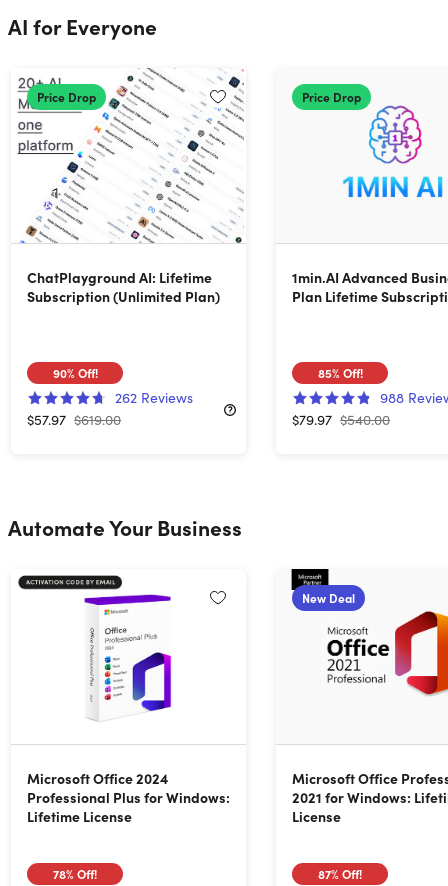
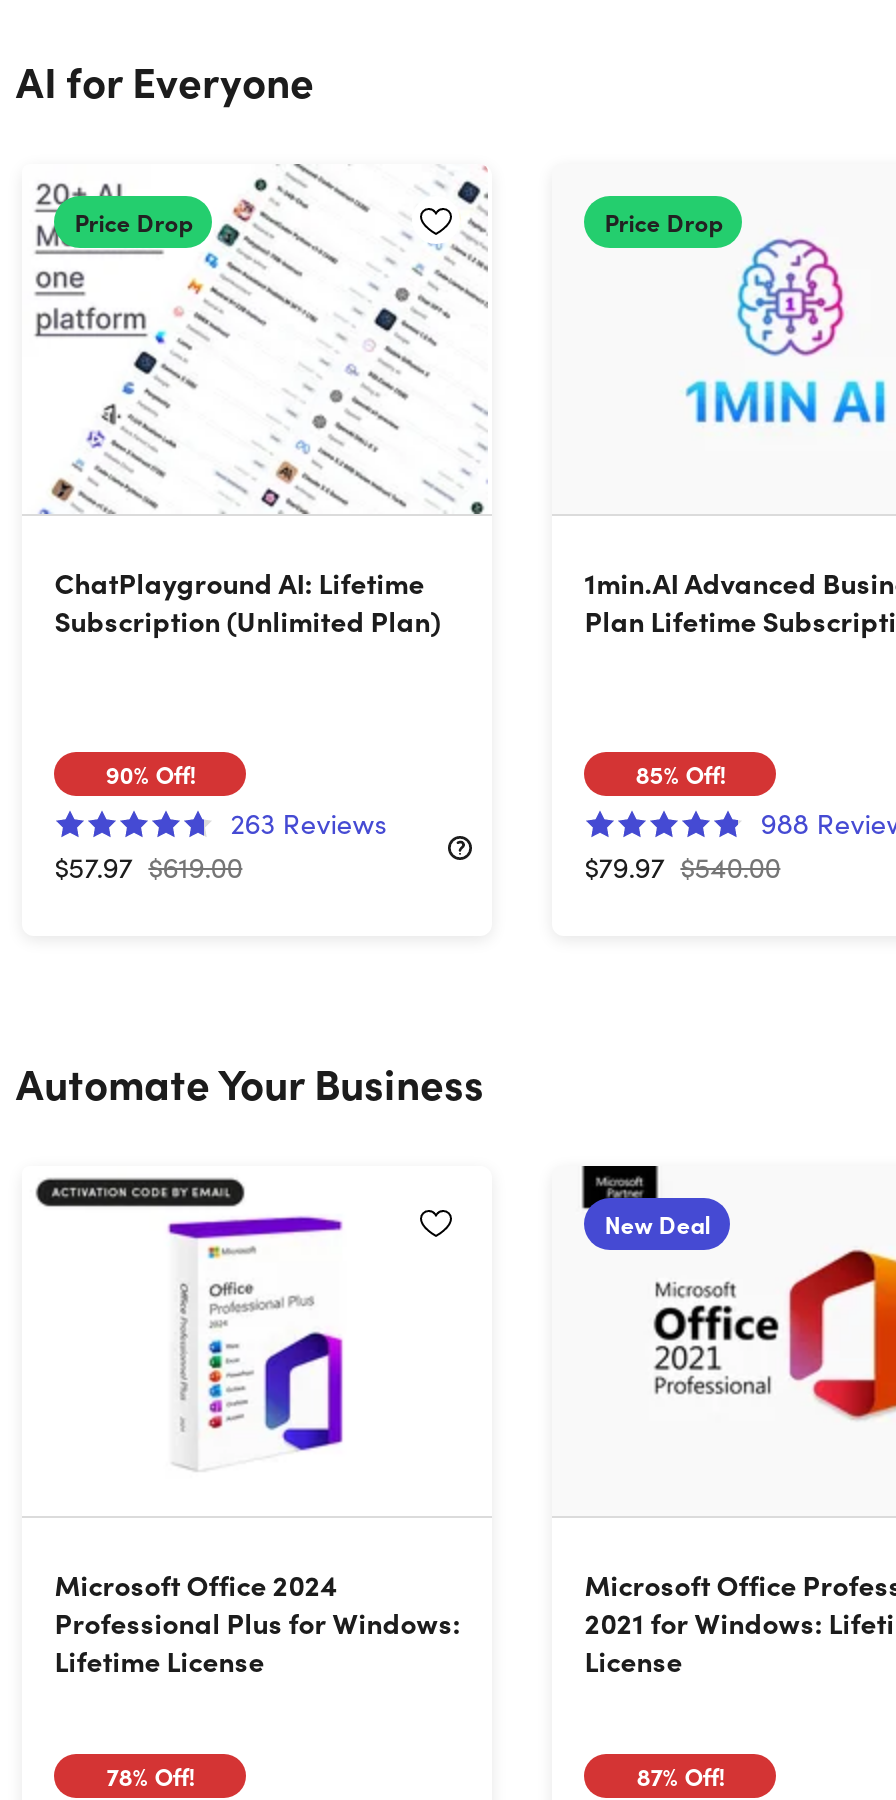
- 262 Reviews
+ 263 Reviews
